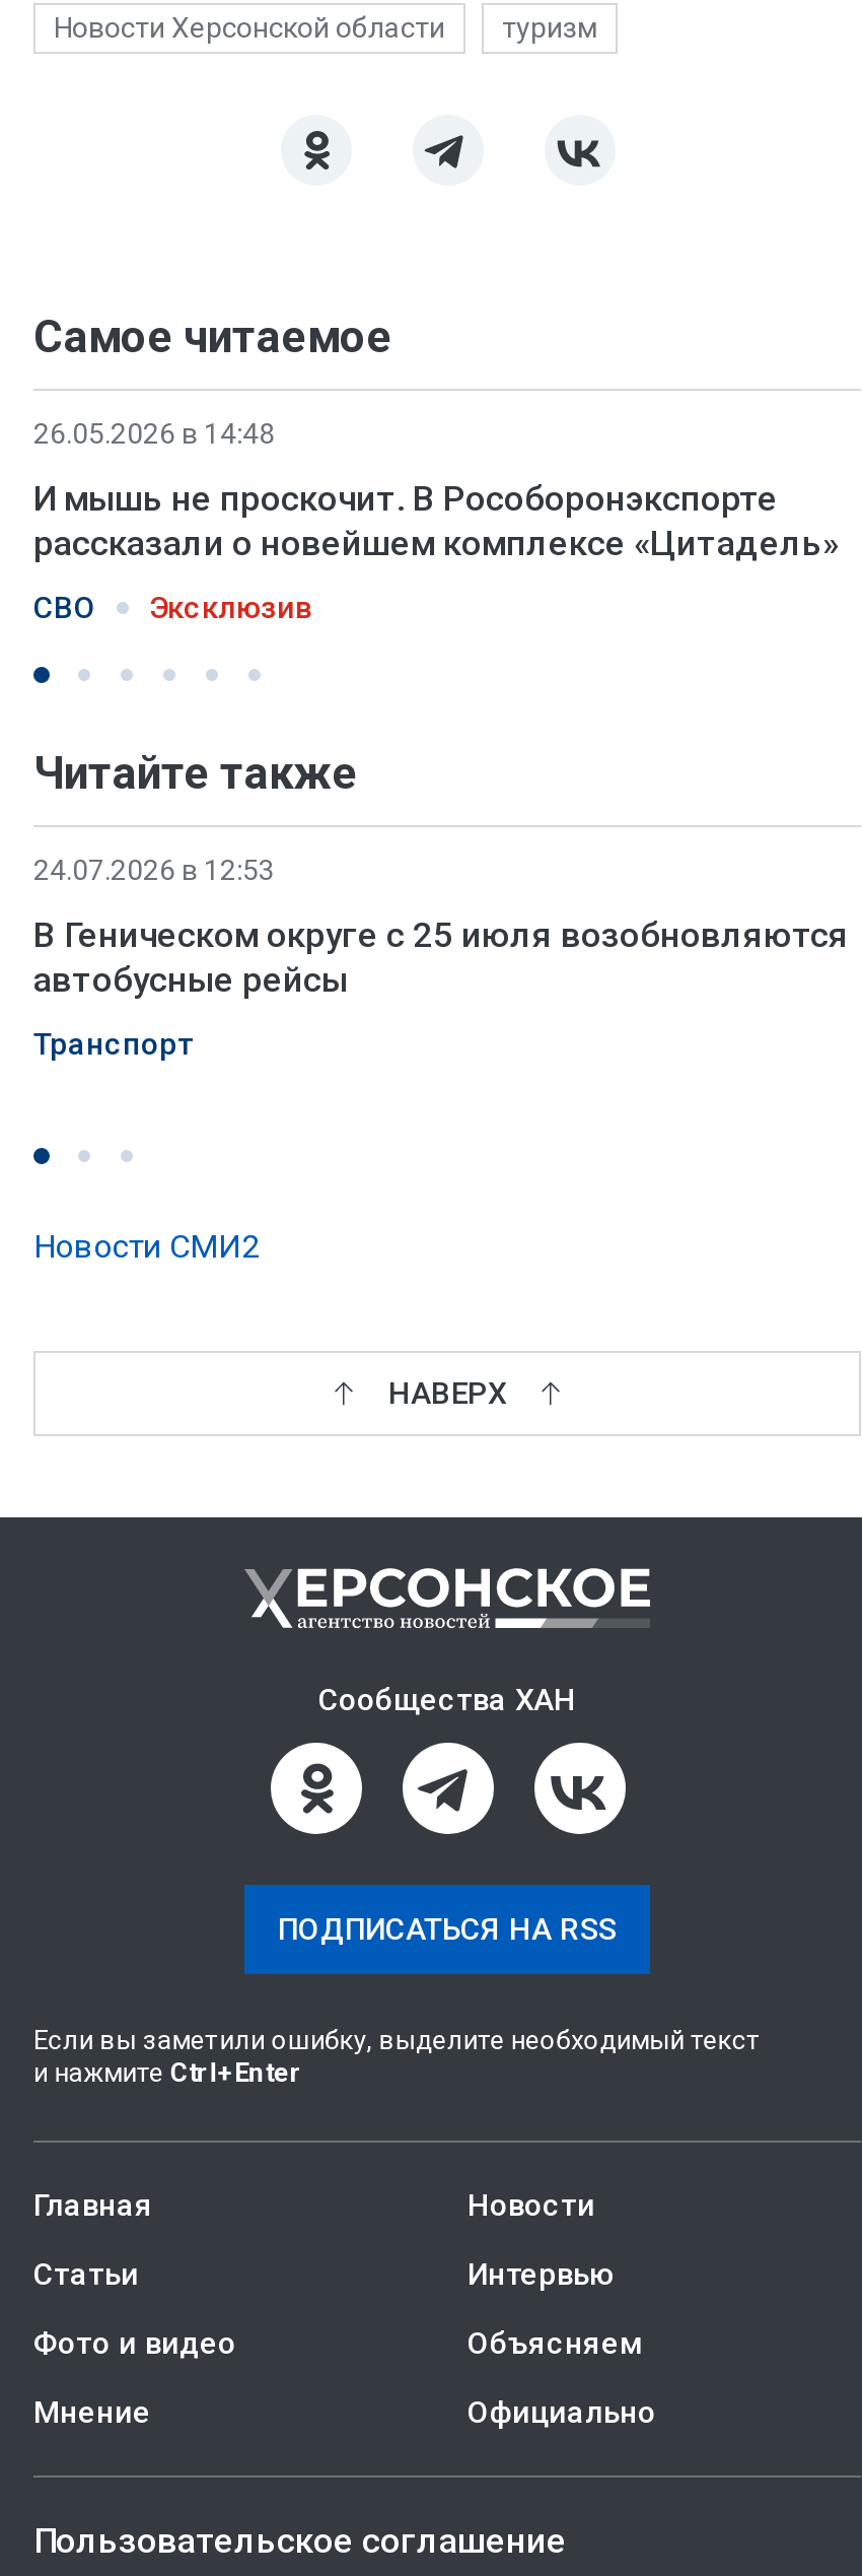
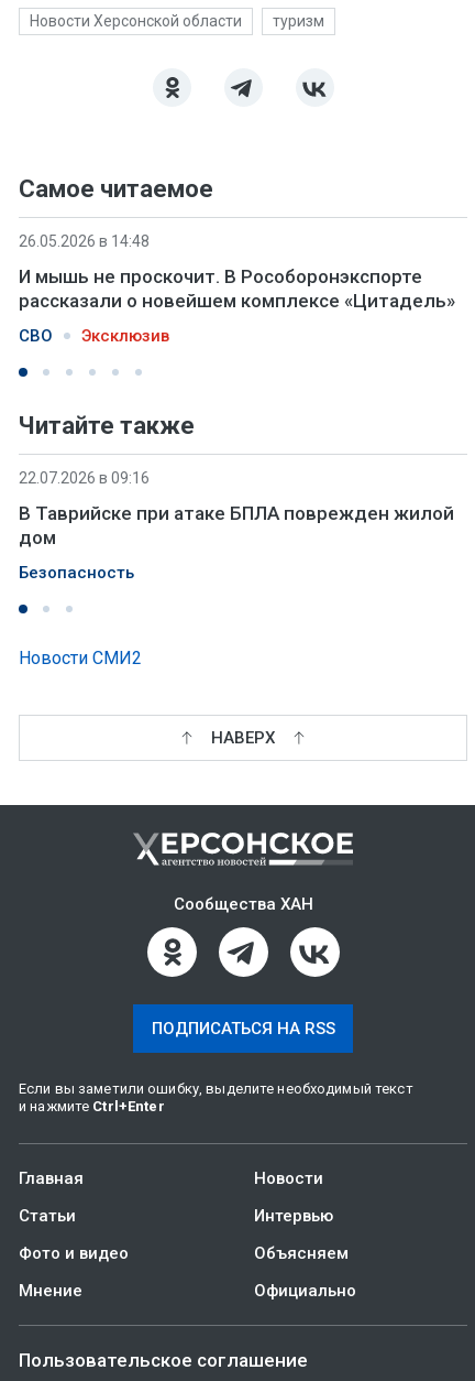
- 24.07.2026 в 12:53
+ 22.07.2026 в 09:16

- В Геническом округе с 25 июля возобновляются
- автобусные рейсы
+ В Таврийске при атаке БПЛА поврежден жилой
+ дом

- Транспорт
+ Безопасность
